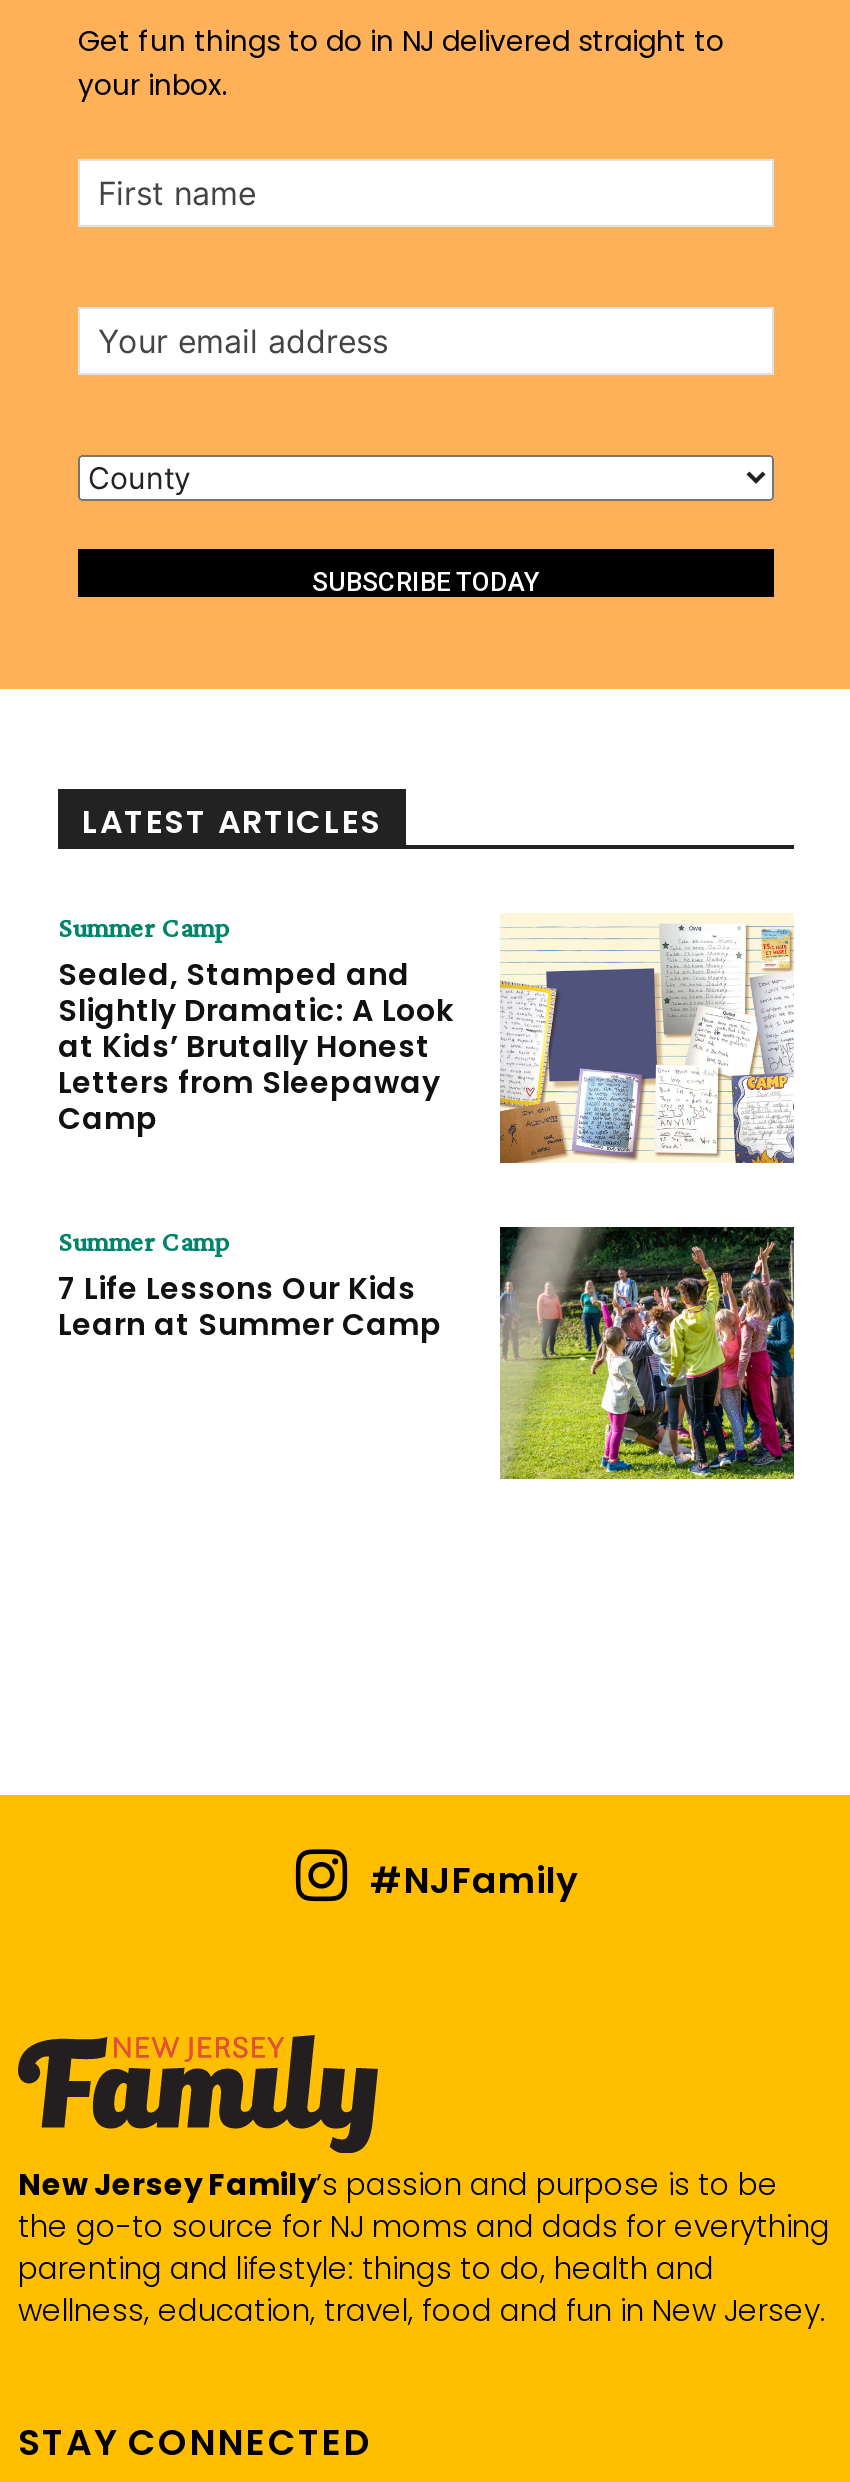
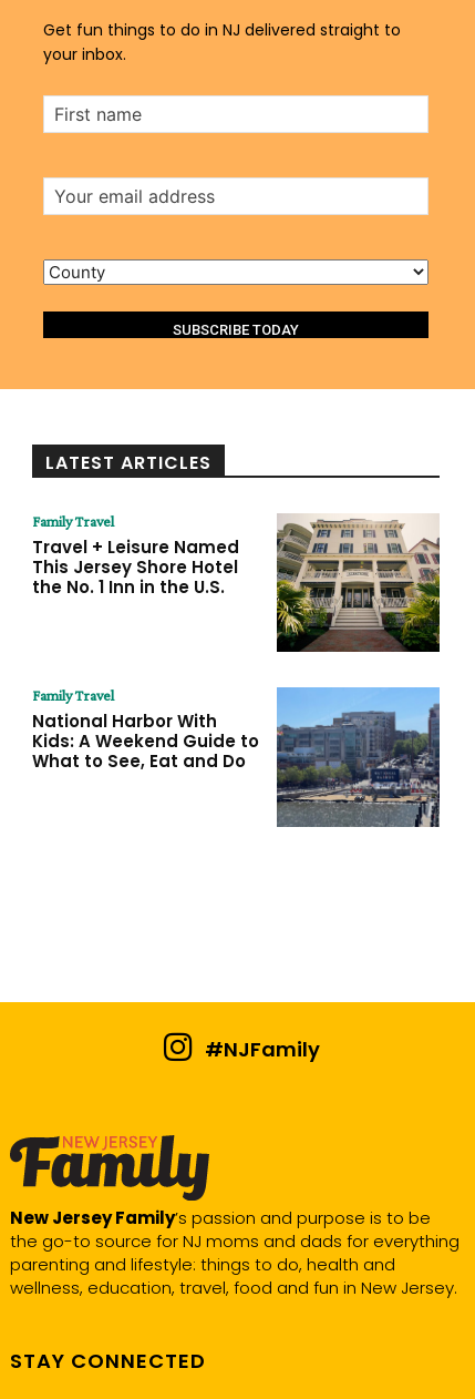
- [image]
- Summer Camp
- Sealed, Stamped and
- Slightly Dramatic: A Look
- at Kids’ Brutally Honest
- Letters from Sleepaway
- Camp
+ [image]
+ Family Travel
+ Travel + Leisure Named
+ This Jersey Shore Hotel
+ the No. 1 Inn in the U.S.

- [image]
- Summer Camp
- 7 Life Lessons Our Kids
- Learn at Summer Camp
+ [image]
+ Family Travel
+ National Harbor With
+ Kids: A Weekend Guide to
+ What to See, Eat and Do
